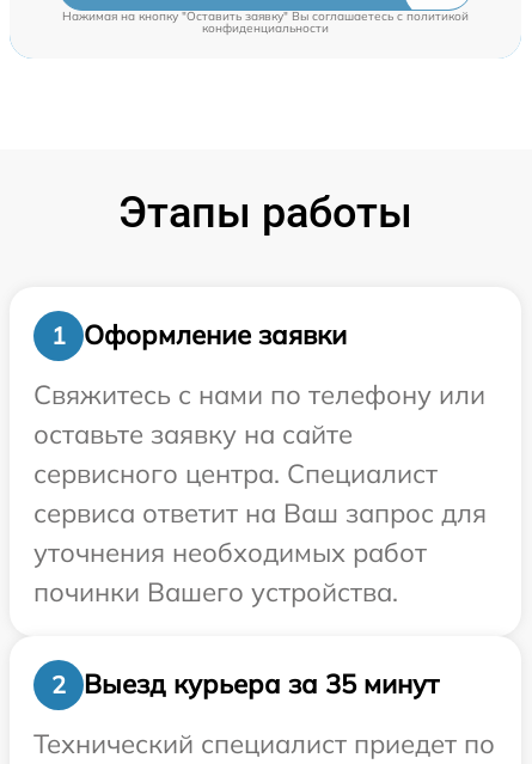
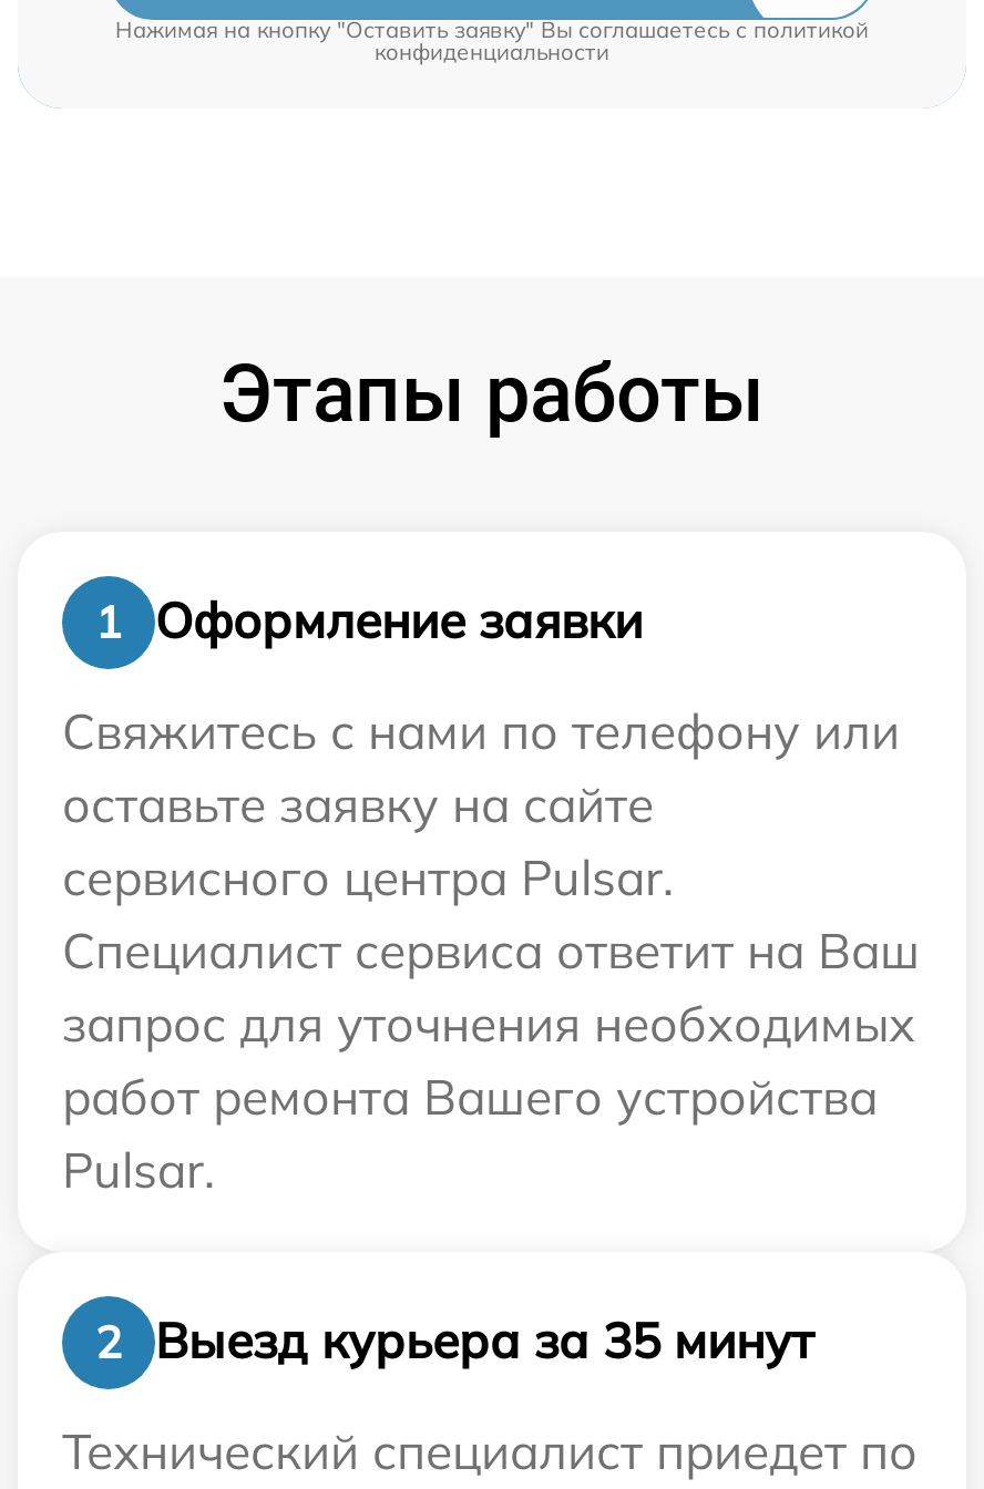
- сервисного центра. Специалист
- сервиса ответит на Ваш запрос для
- уточнения необходимых работ
- починки Вашего устройства.
+ сервисного центра Pulsar.
+ Специалист сервиса ответит на Ваш
+ запрос для уточнения необходимых
+ работ ремонта Вашего устройства
+ Pulsar.
